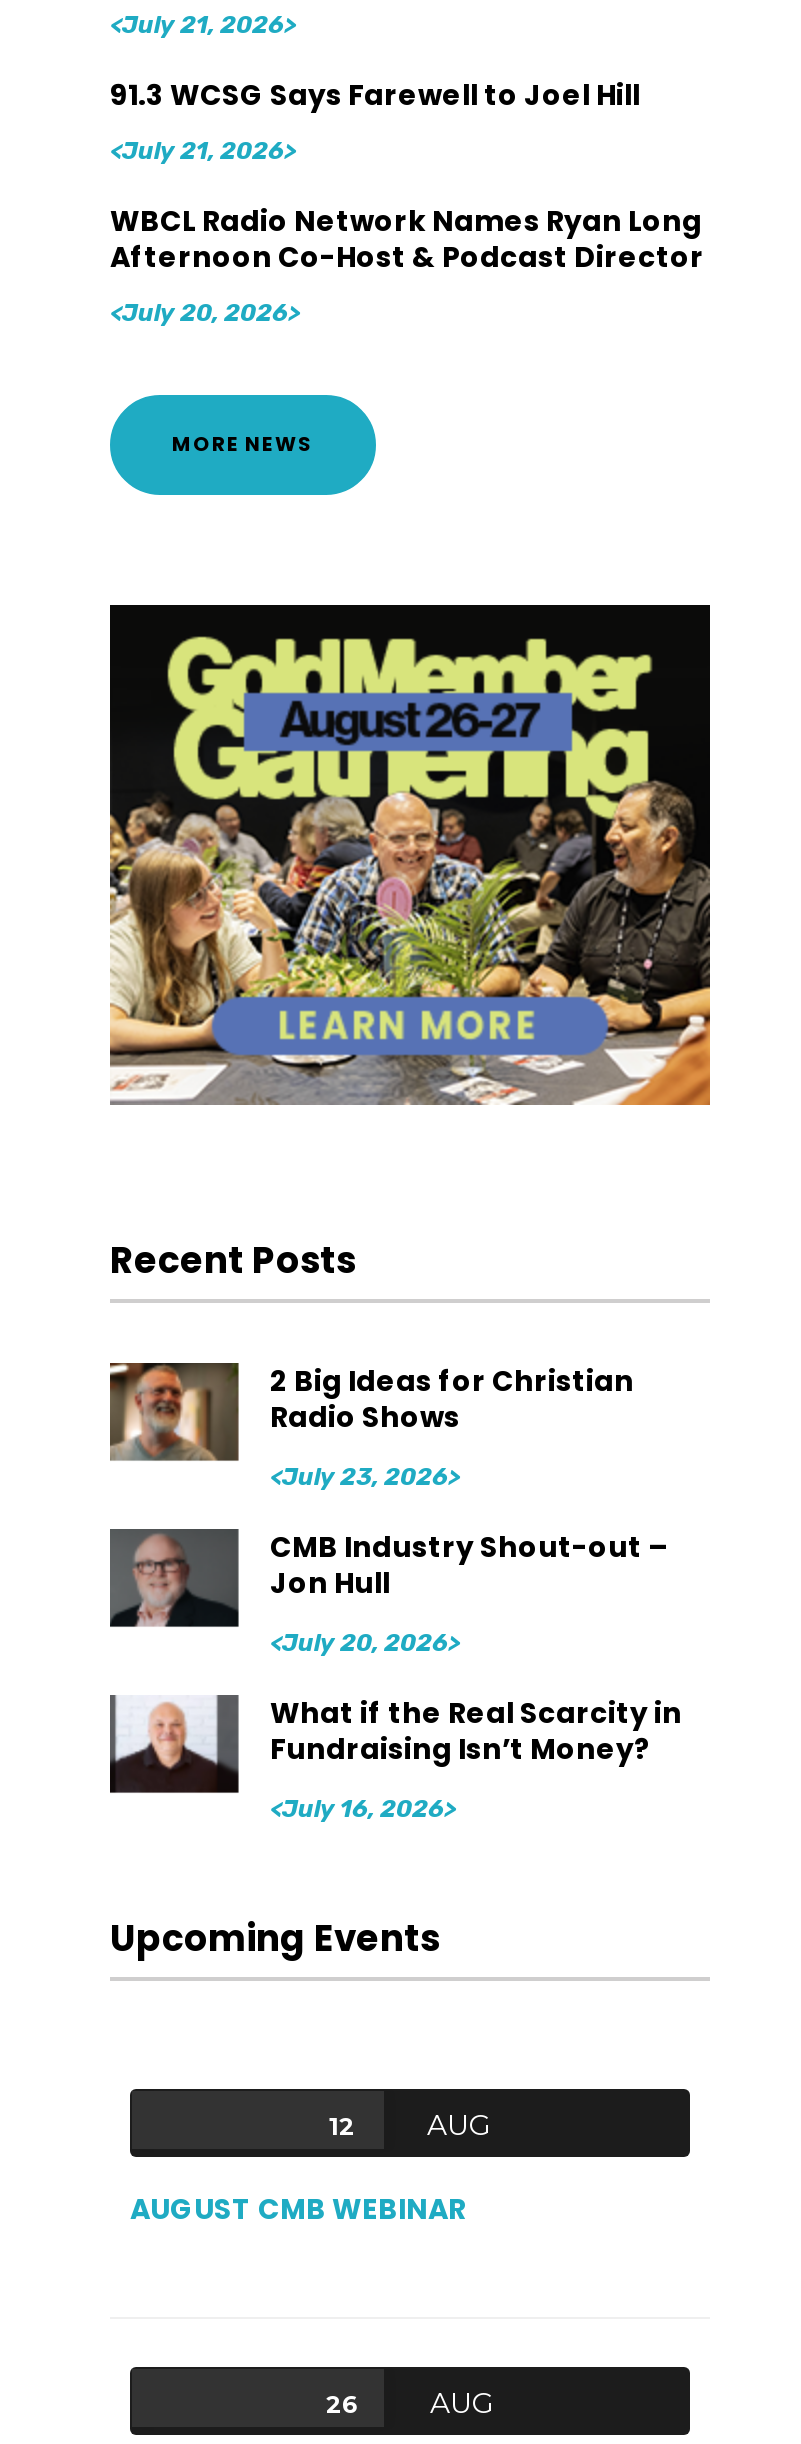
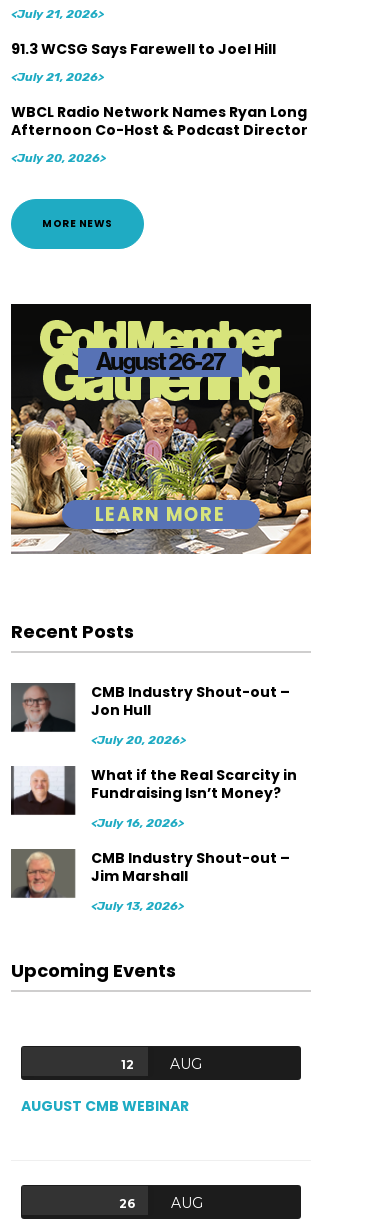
- [image]
- 2 Big Ideas for Christian
- Radio Shows
- <July 23, 2026>

moved up: [image] | CMB Industry Shout-out – | Jon Hull | <July 20, 2026> | What if the Real Scarcity in | Fundraising Isn’t Money? | <July 16, 2026>

+ [image]
+ CMB Industry Shout-out –
+ Jim Marshall
+ <July 13, 2026>
